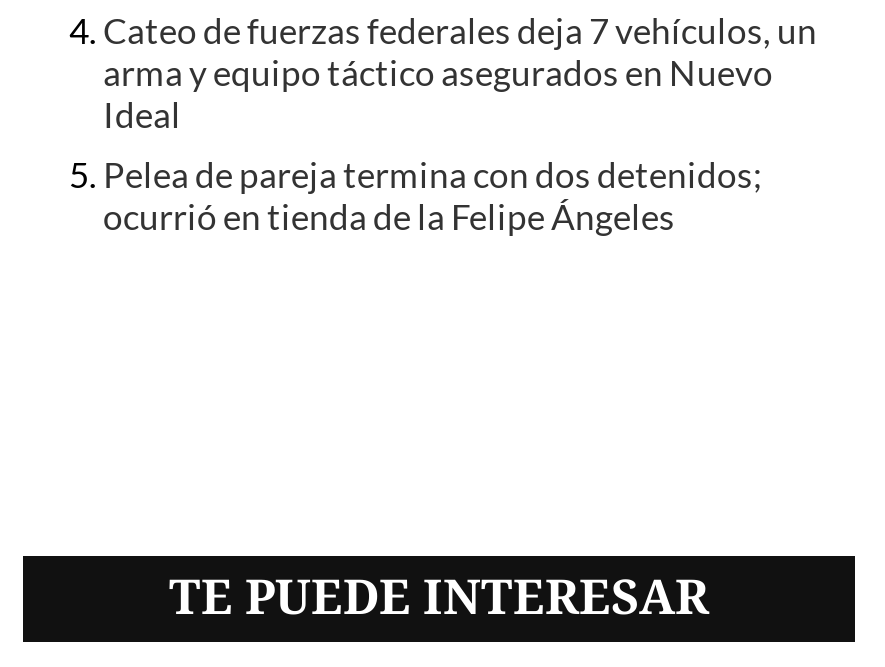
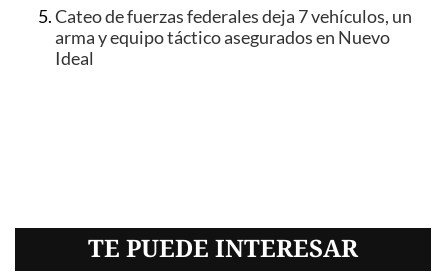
- Pelea de pareja termina con dos detenidos;
- ocurrió en tienda de la Felipe Ángeles
